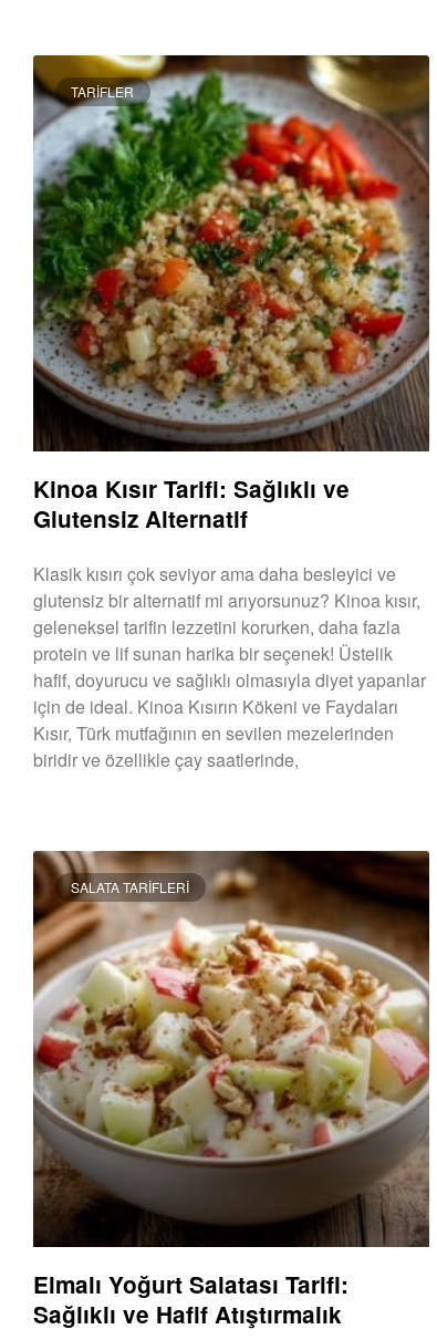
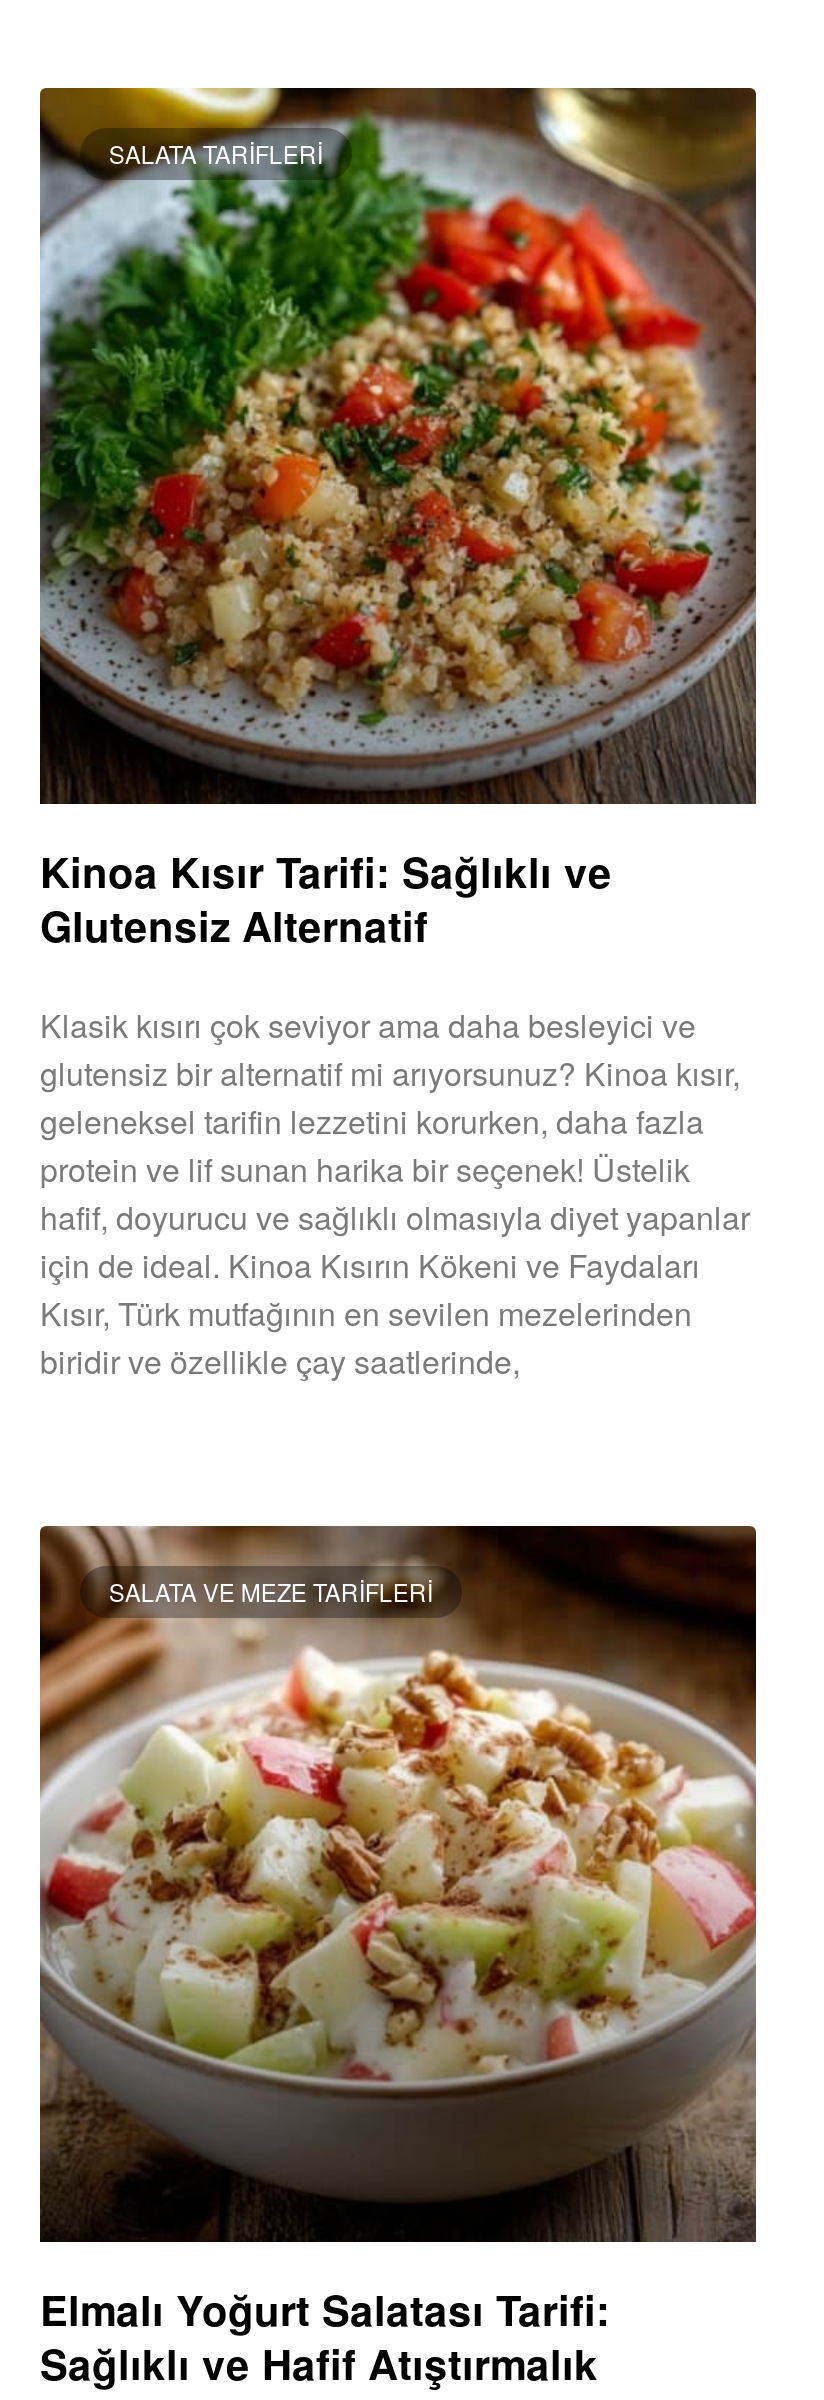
- TARIFLER

+ SALATA VE MEZE TARIFLERI

moved up: SALATA TARIFLERI
